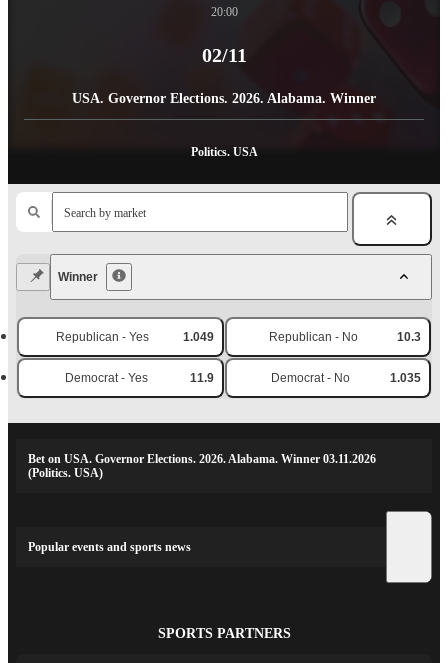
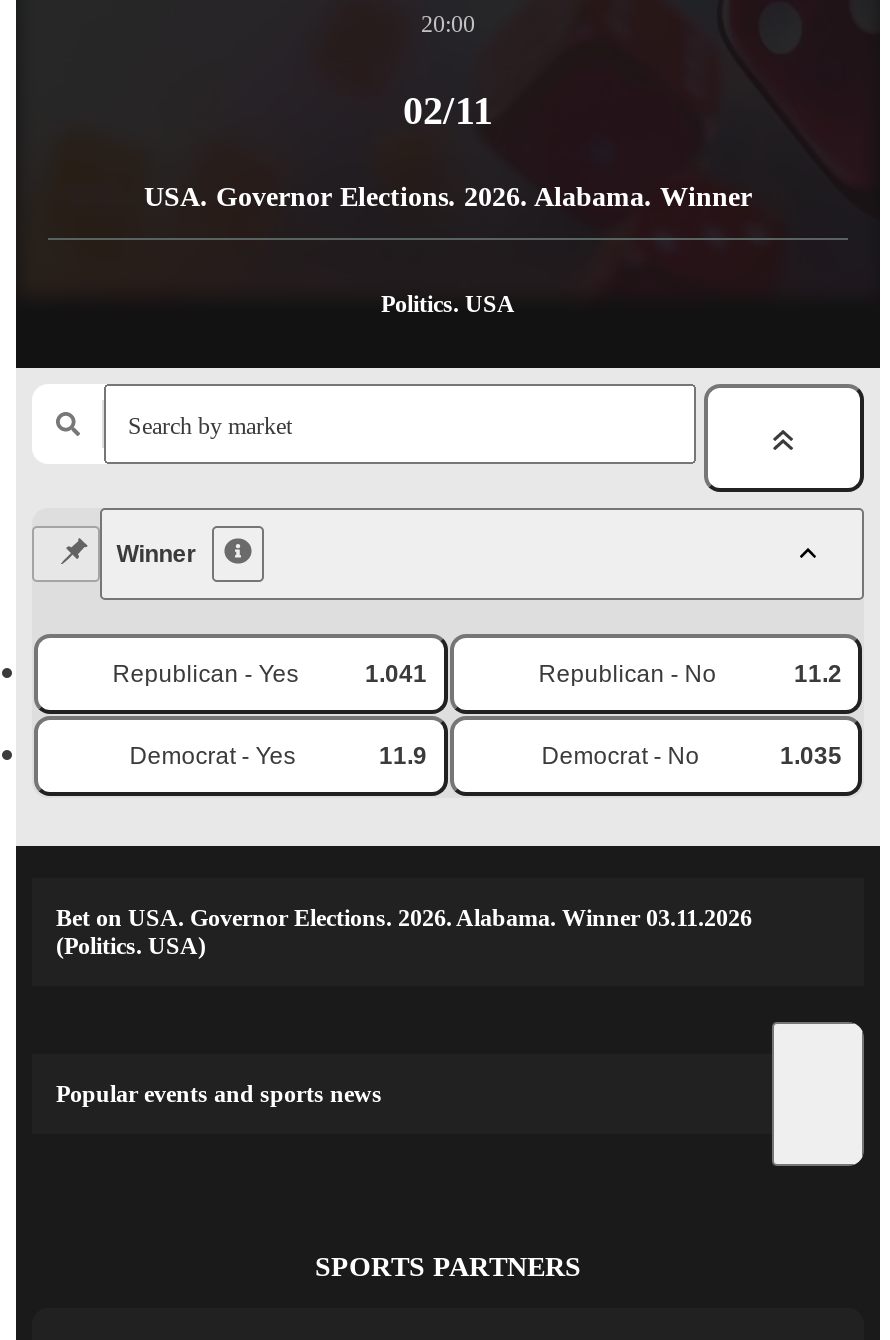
- 1.049
+ 1.041

- 10.3
+ 11.2
